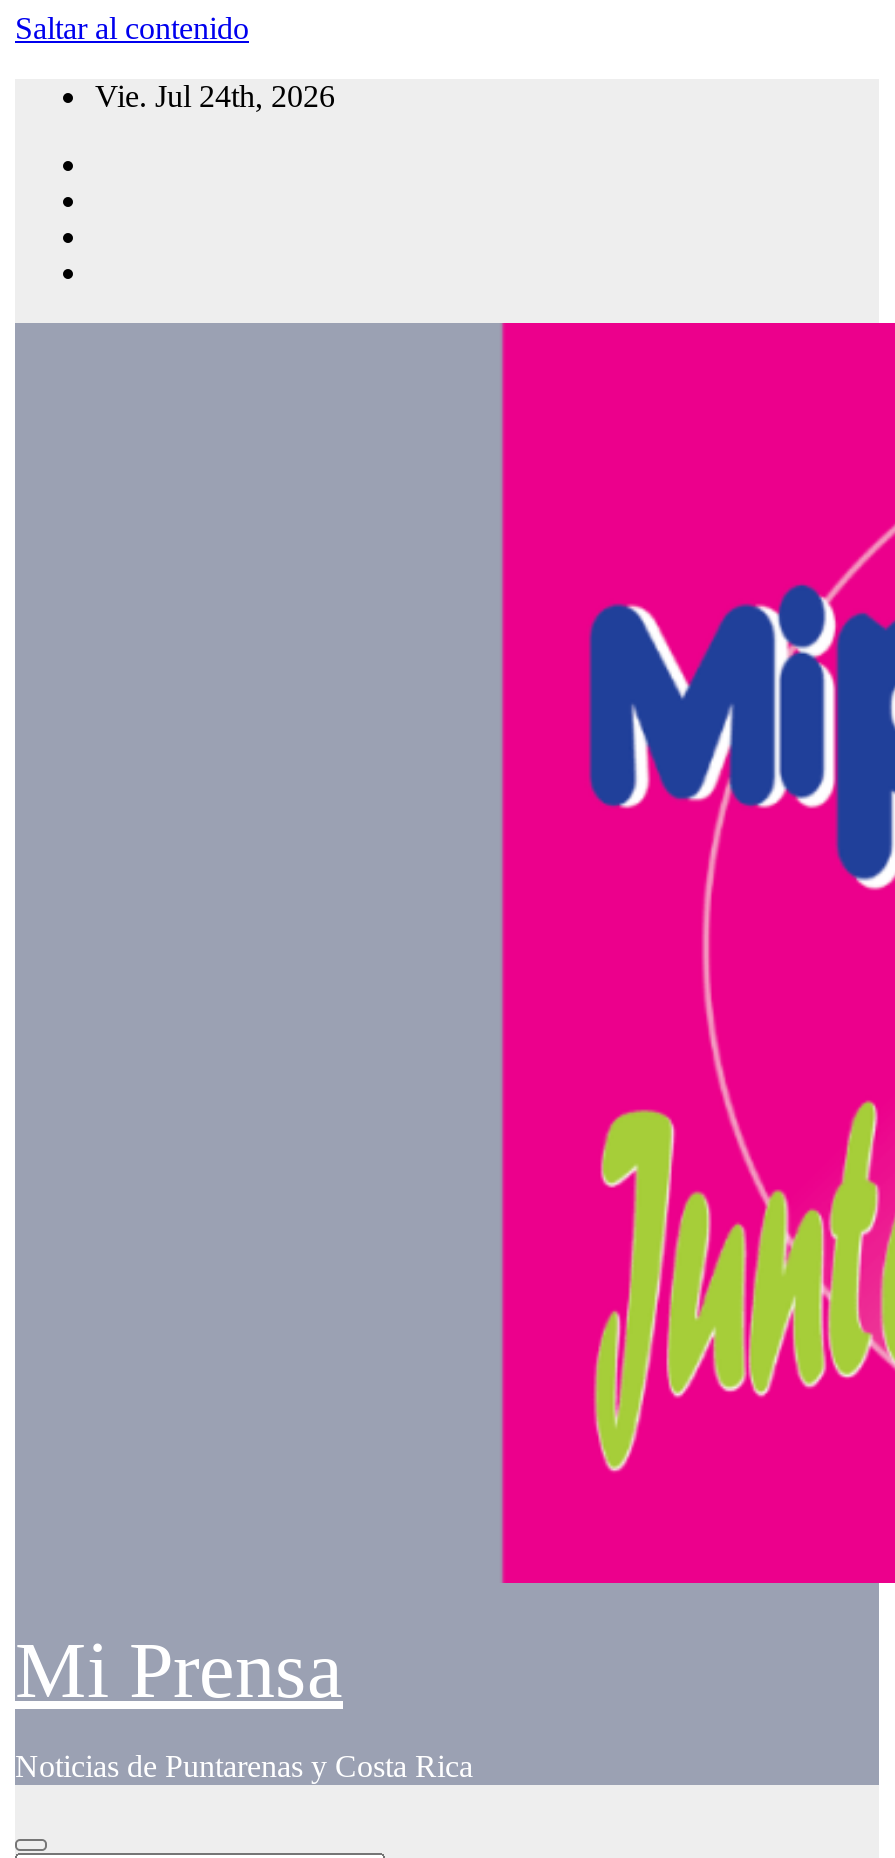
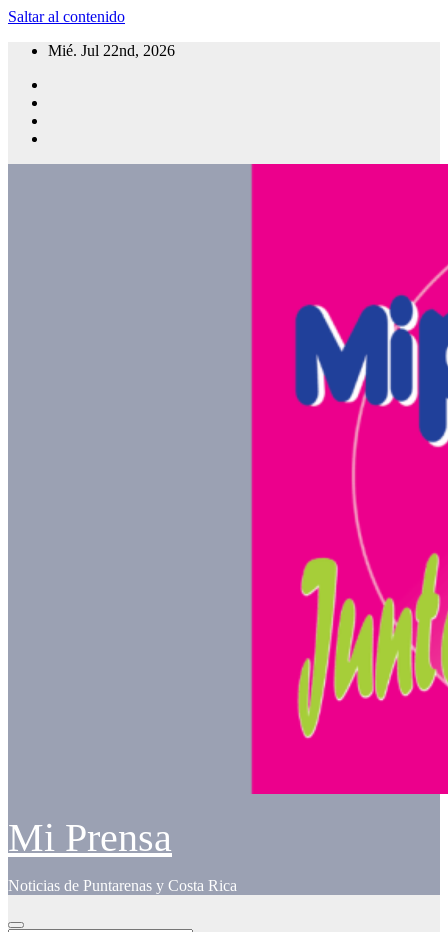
- Vie. Jul 24th, 2026
+ Mié. Jul 22nd, 2026
